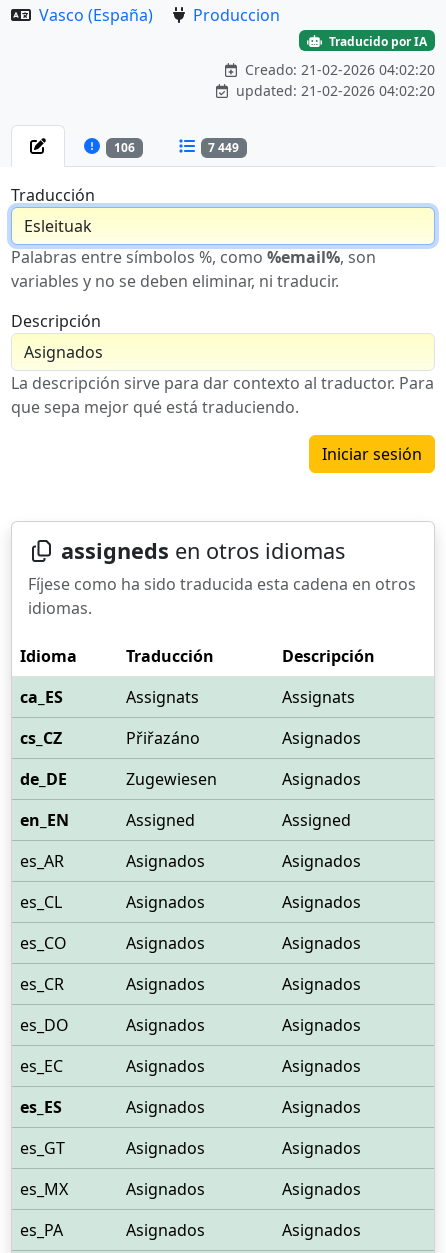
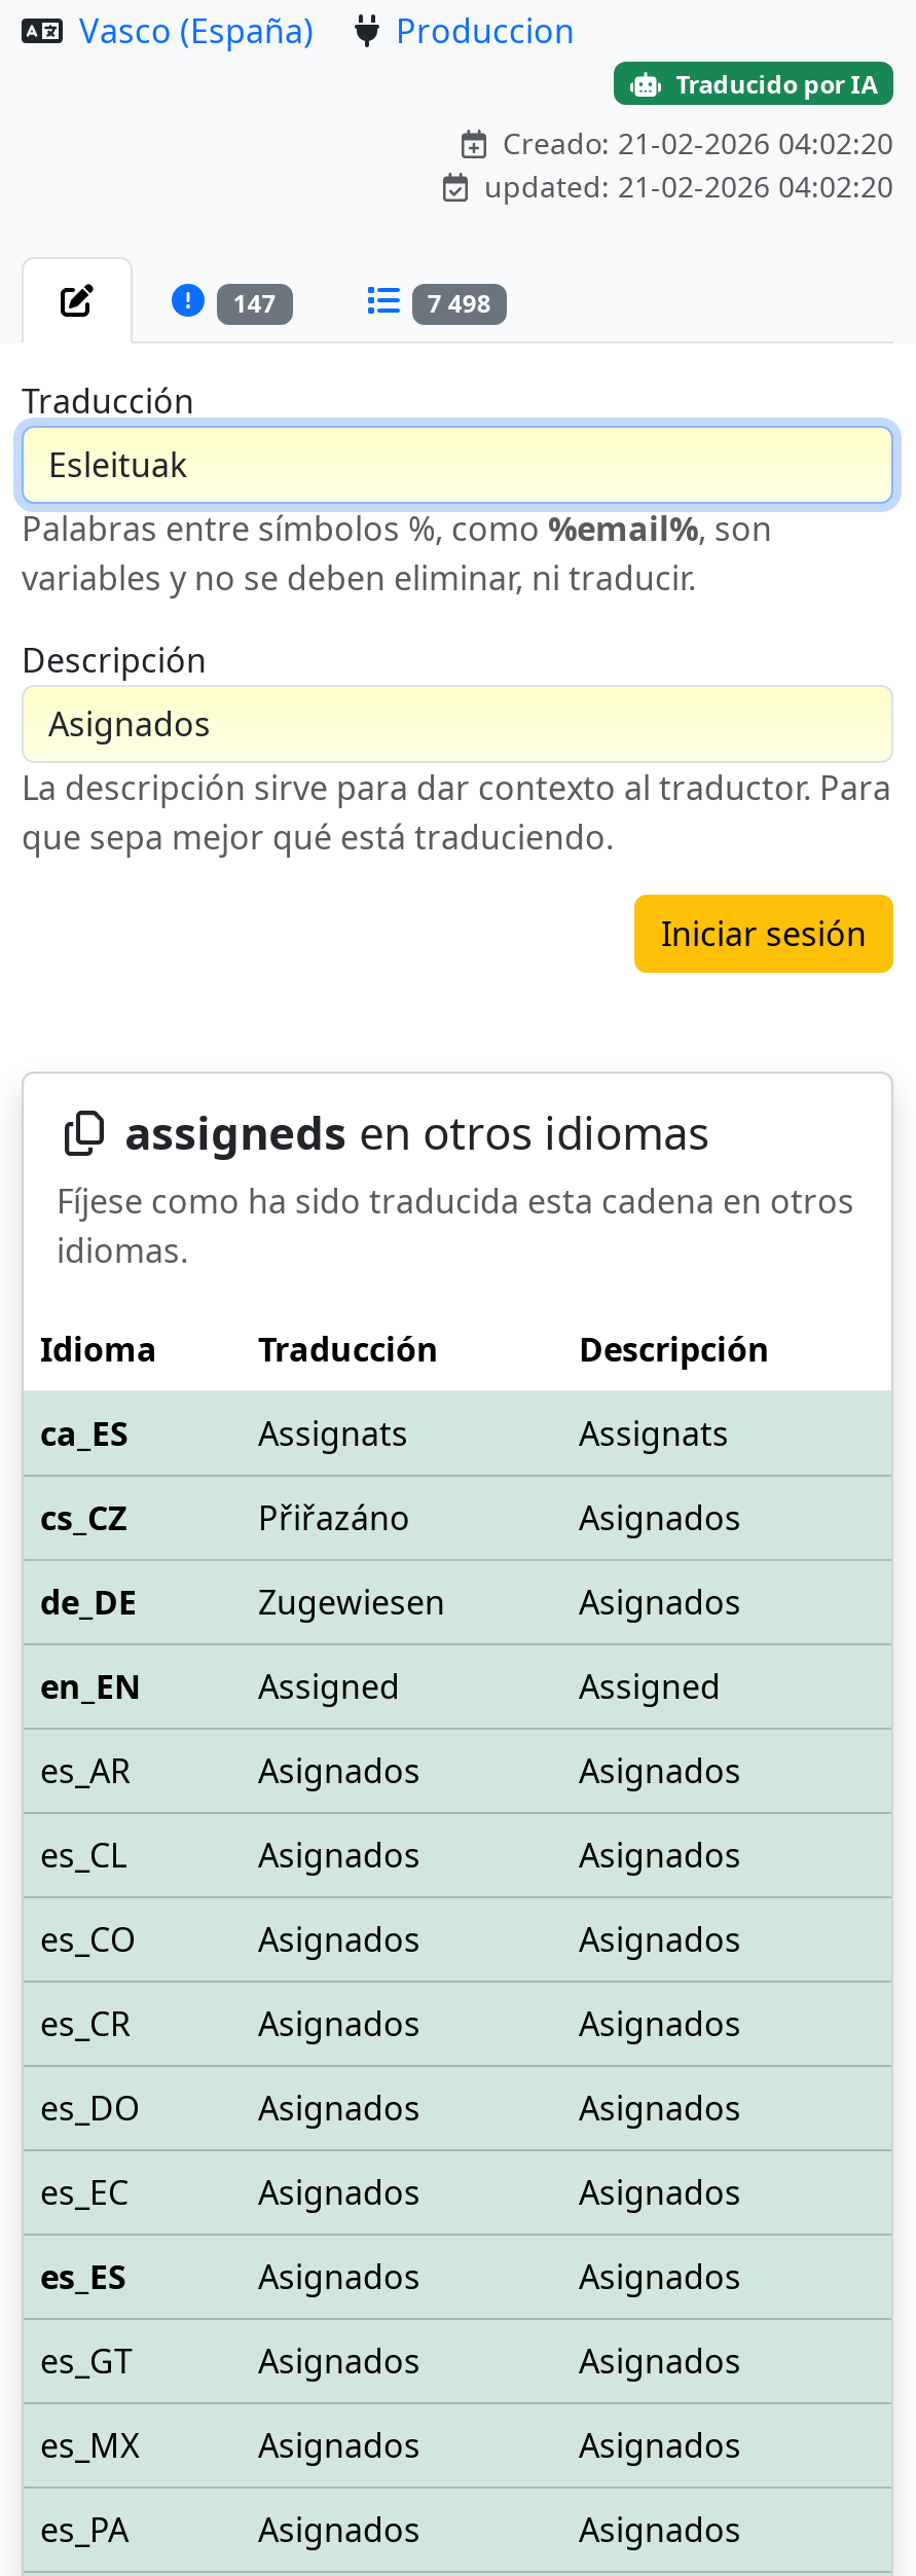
- 106
+ 147

- 7 449
+ 7 498
